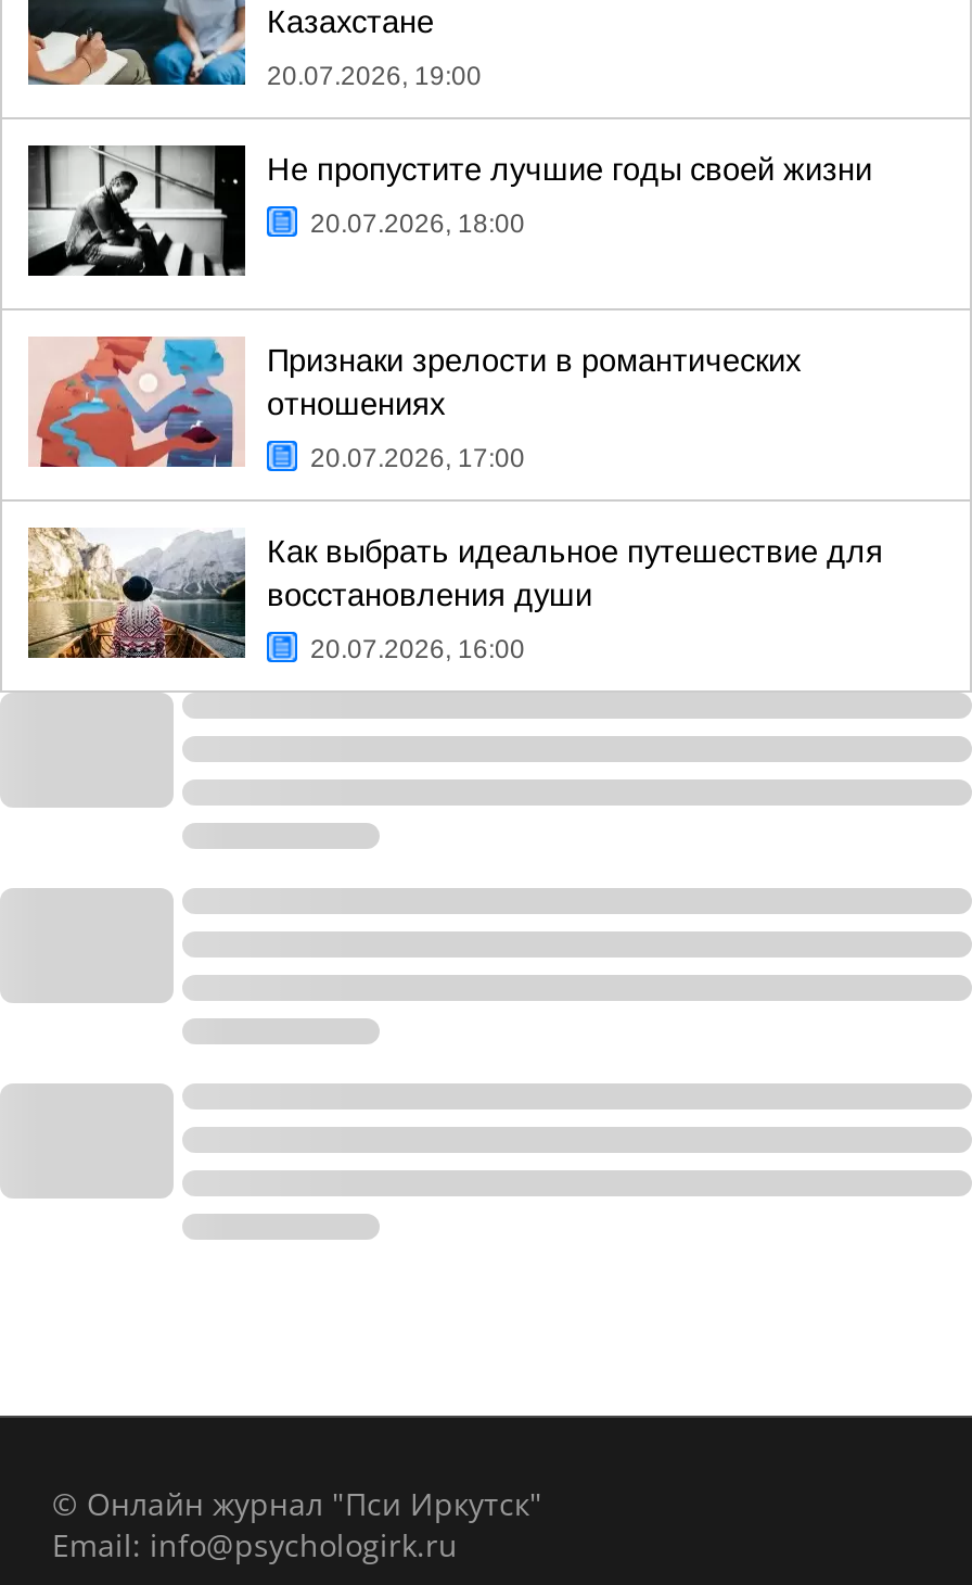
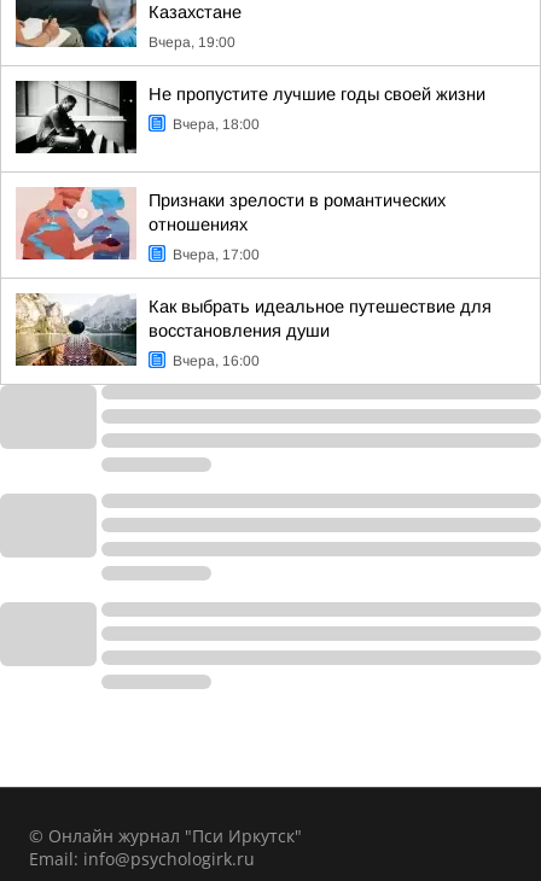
- 20.07.2026, 19:00
+ Вчера, 19:00

- 20.07.2026, 18:00
+ Вчера, 18:00

- 20.07.2026, 17:00
+ Вчера, 17:00

- 20.07.2026, 16:00
+ Вчера, 16:00
